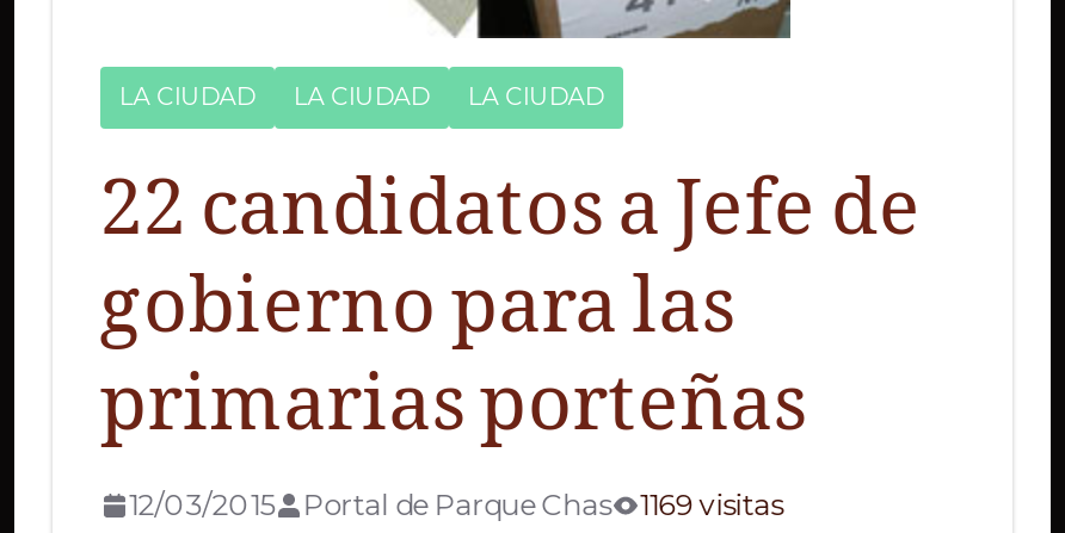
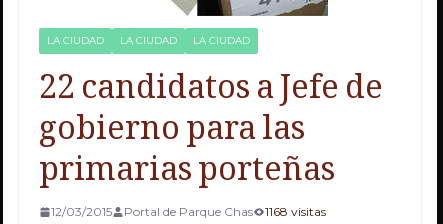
- 12/03/2015 Portal de Parque Chas 1169 visitas
+ 12/03/2015 Portal de Parque Chas 1168 visitas
